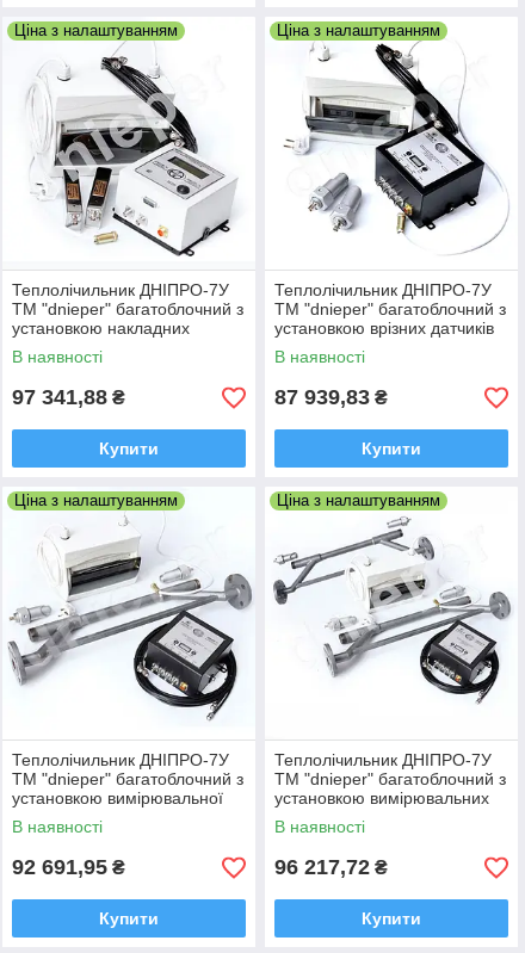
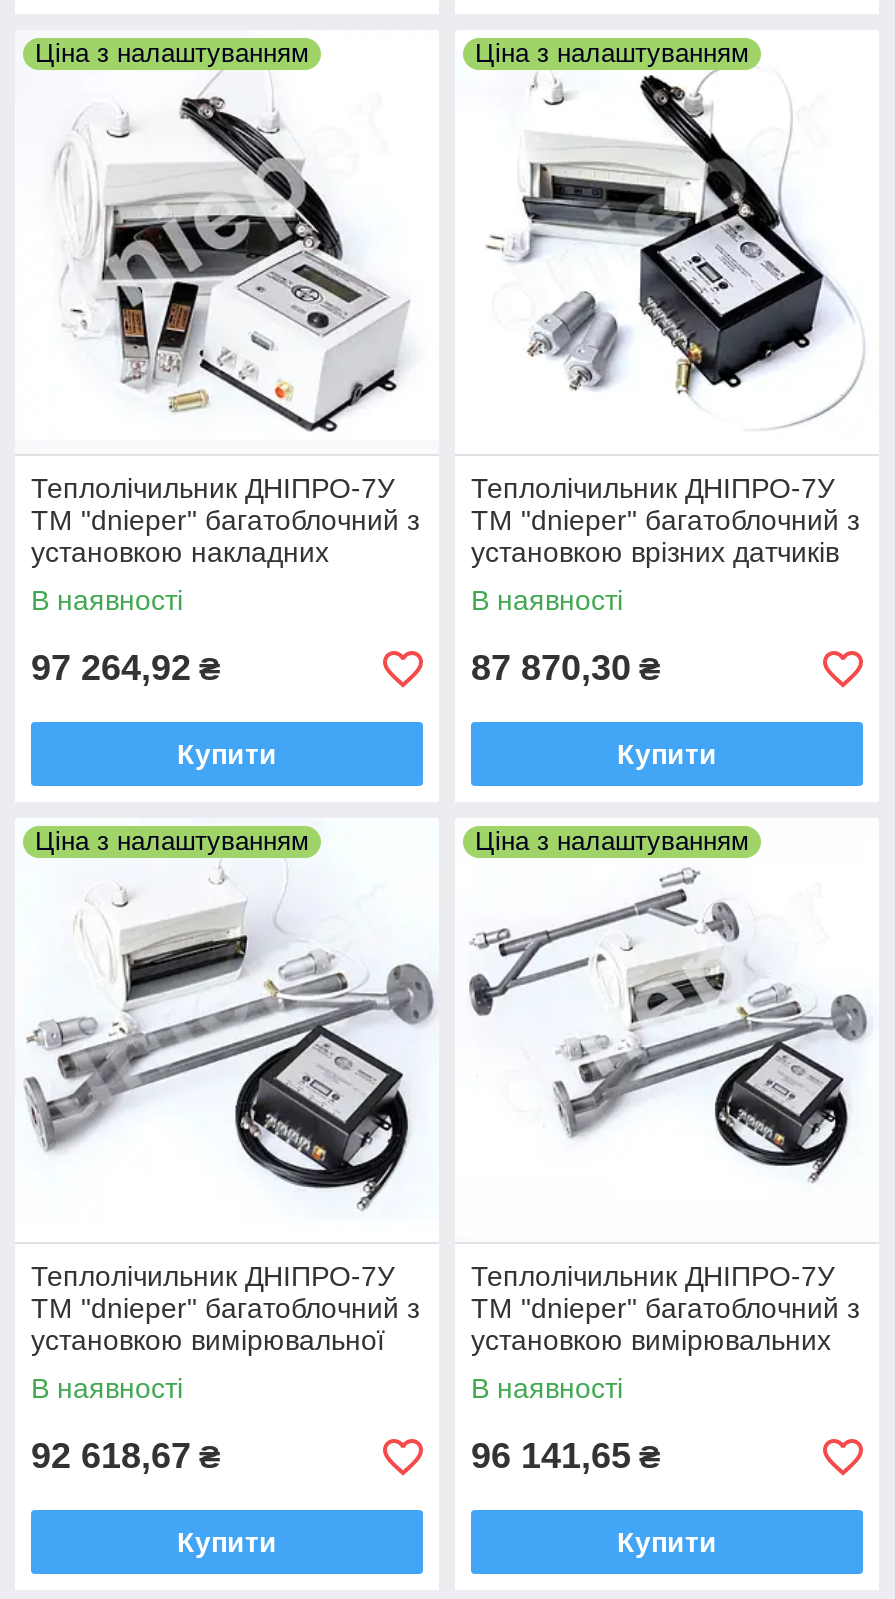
- 97 341,88 ₴
+ 97 264,92 ₴

- 87 939,83 ₴
+ 87 870,30 ₴

- 92 691,95 ₴
+ 92 618,67 ₴

- 96 217,72 ₴
+ 96 141,65 ₴
